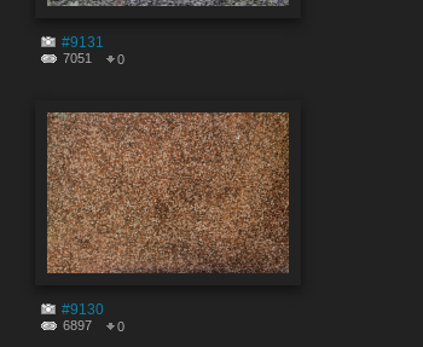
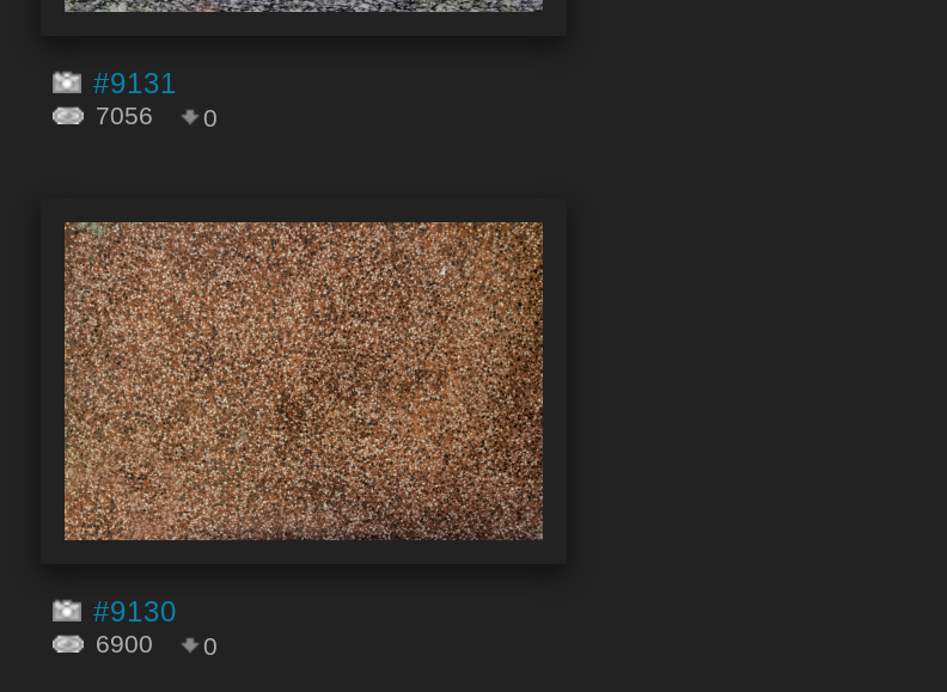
- 7051 0
+ 7056 0

- 6897 0
+ 6900 0
